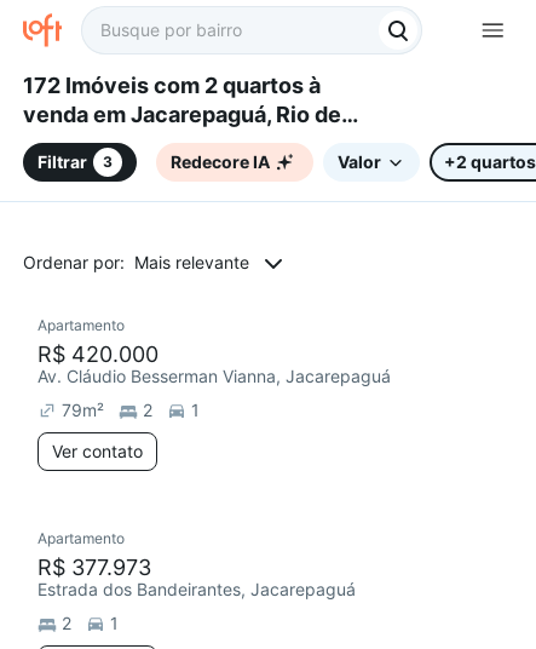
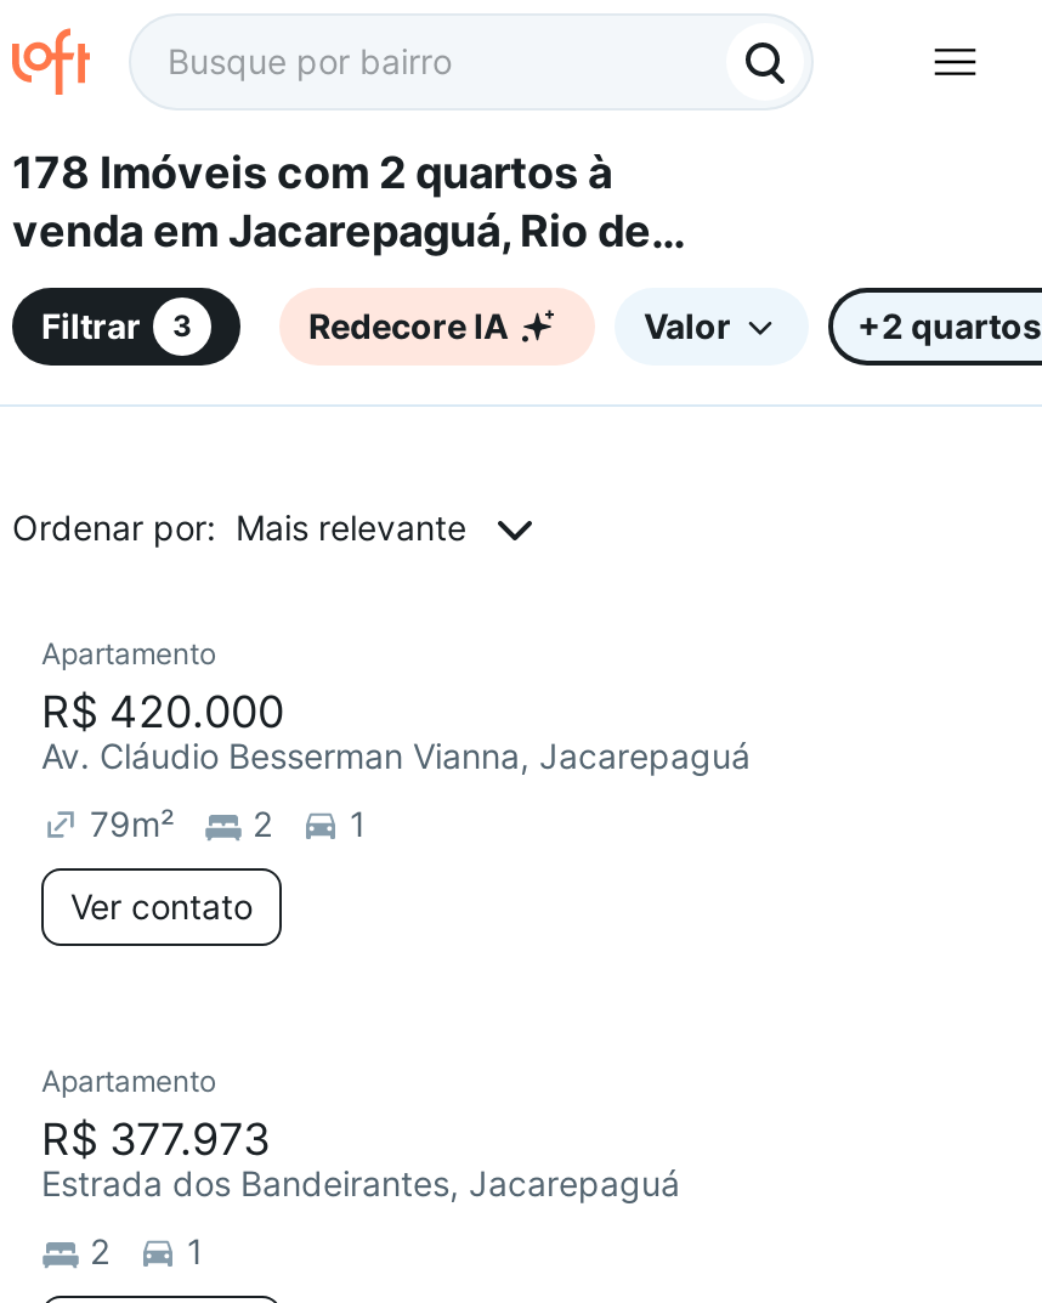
- 172 Imóveis com 2 quartos à
+ 178 Imóveis com 2 quartos à
